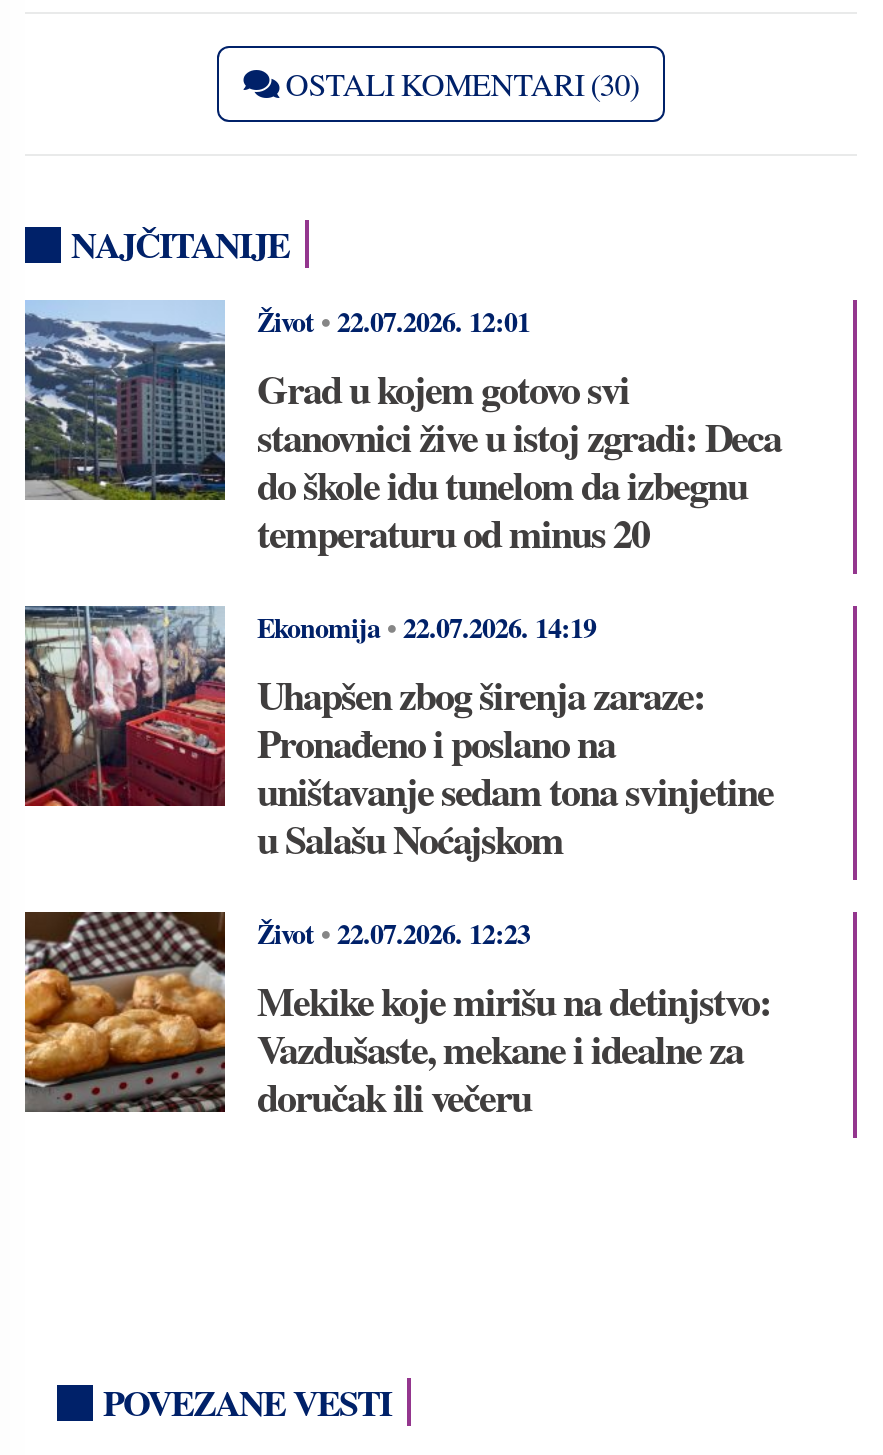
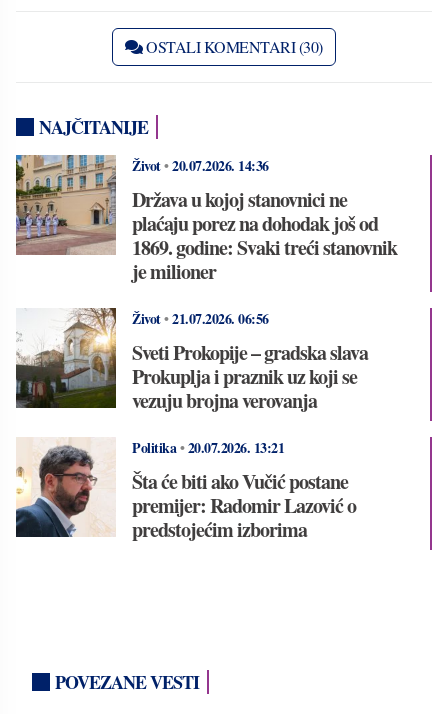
- [image]
- Život •22.07.2026. 12:01
- Grad u kojem gotovo svi
- stanovnici žive u istoj zgradi: Deca
- do škole idu tunelom da izbegnu
- temperaturu od minus 20
+ [image]
+ Život •20.07.2026. 14:36
+ Država u kojoj stanovnici ne
+ plaćaju porez na dohodak još od
+ 1869. godine: Svaki treći stanovnik
+ je milioner

- [image]
- Ekonomija •22.07.2026. 14:19
- Uhapšen zbog širenja zaraze:
- Pronađeno i poslano na
- uništavanje sedam tona svinjetine
- u Salašu Noćajskom
+ [image]
+ Život • 21.07.2026. 06:56
+ Sveti Prokopije – gradska slava
+ Prokuplja i praznik uz koji se
+ vezuju brojna verovanja

- [image]
- Život •22.07.2026. 12:23
- Mekike koje mirišu na detinjstvo:
- Vazdušaste, mekane i idealne za
- doručak ili večeru
+ [image]
+ Politika •20.07.2026. 13:21
+ Šta će biti ako Vučić postane
+ premijer: Radomir Lazović o
+ predstojećim izborima
